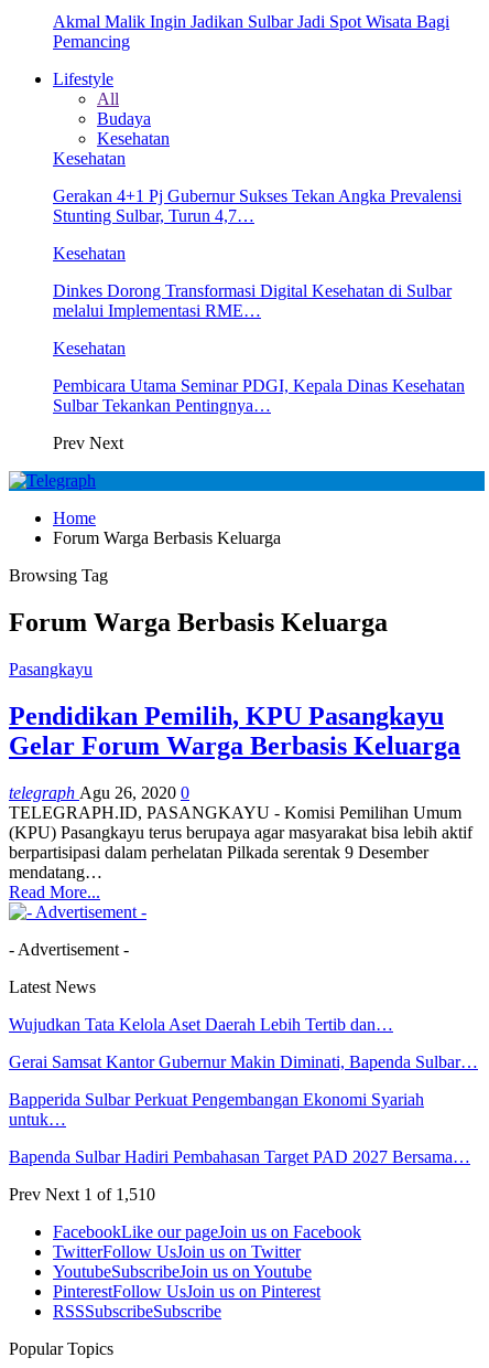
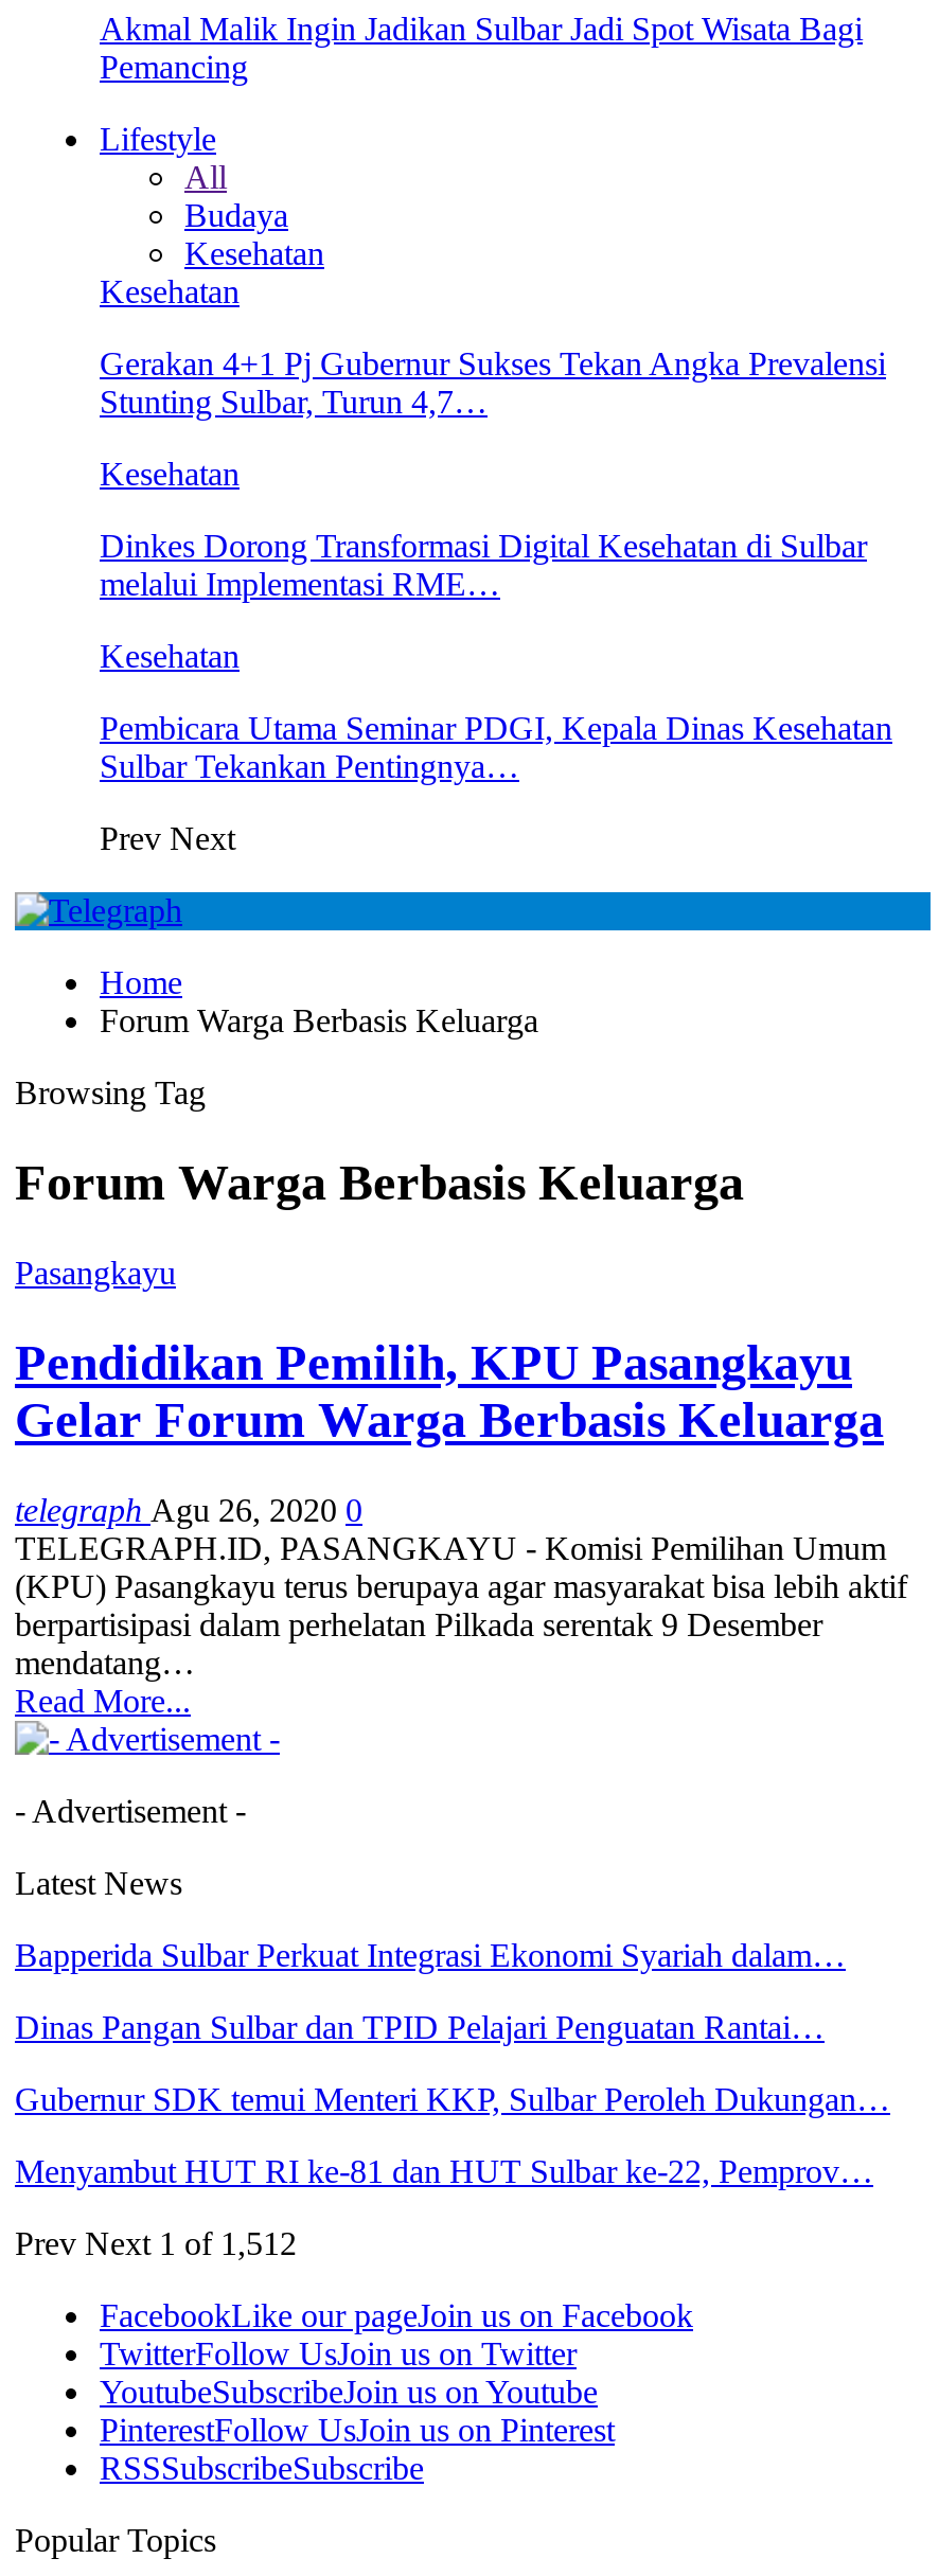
- Wujudkan Tata Kelola Aset Daerah Lebih Tertib dan…
+ Bapperida Sulbar Perkuat Integrasi Ekonomi Syariah dalam…

- Gerai Samsat Kantor Gubernur Makin Diminati, Bapenda Sulbar…
+ Dinas Pangan Sulbar dan TPID Pelajari Penguatan Rantai…

- Bapperida Sulbar Perkuat Pengembangan Ekonomi Syariah
- untuk…
+ Gubernur SDK temui Menteri KKP, Sulbar Peroleh Dukungan…

- Bapenda Sulbar Hadiri Pembahasan Target PAD 2027 Bersama…
+ Menyambut HUT RI ke-81 dan HUT Sulbar ke-22, Pemprov…

- Prev Next 1 of 1,510
+ Prev Next 1 of 1,512
